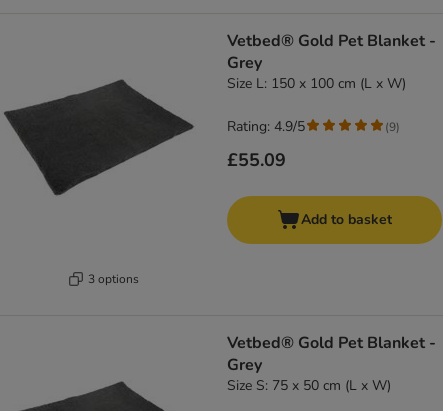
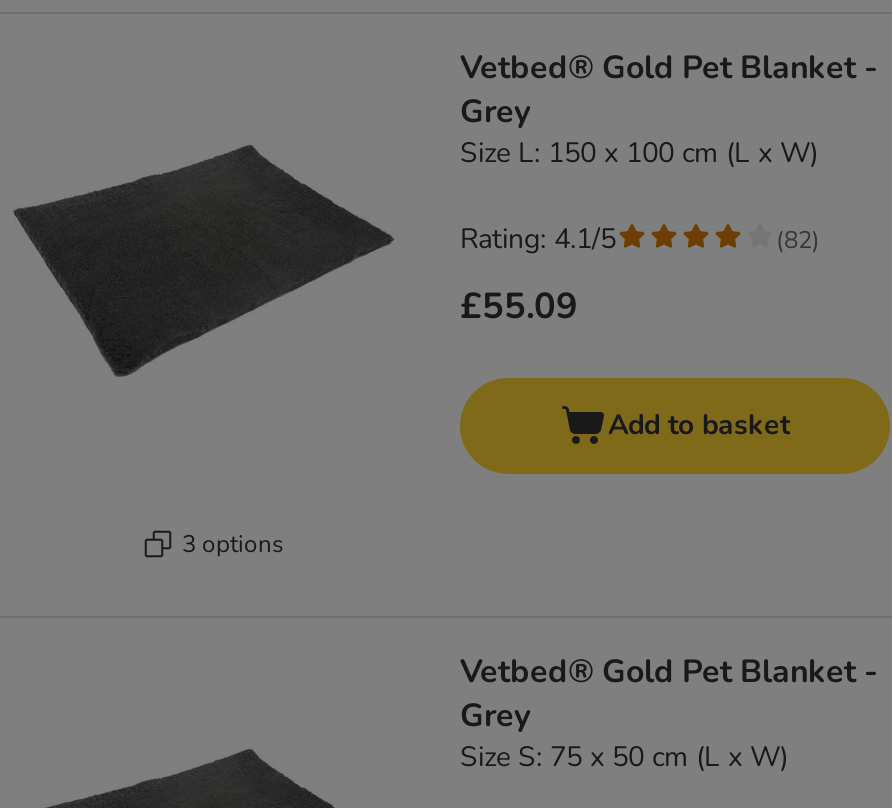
- Rating: 4.9/5
+ Rating: 4.1/5

- (9)
+ (82)
